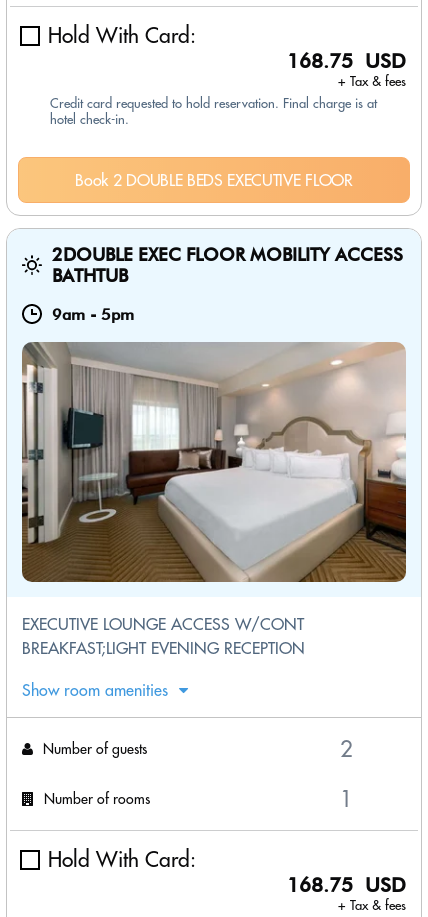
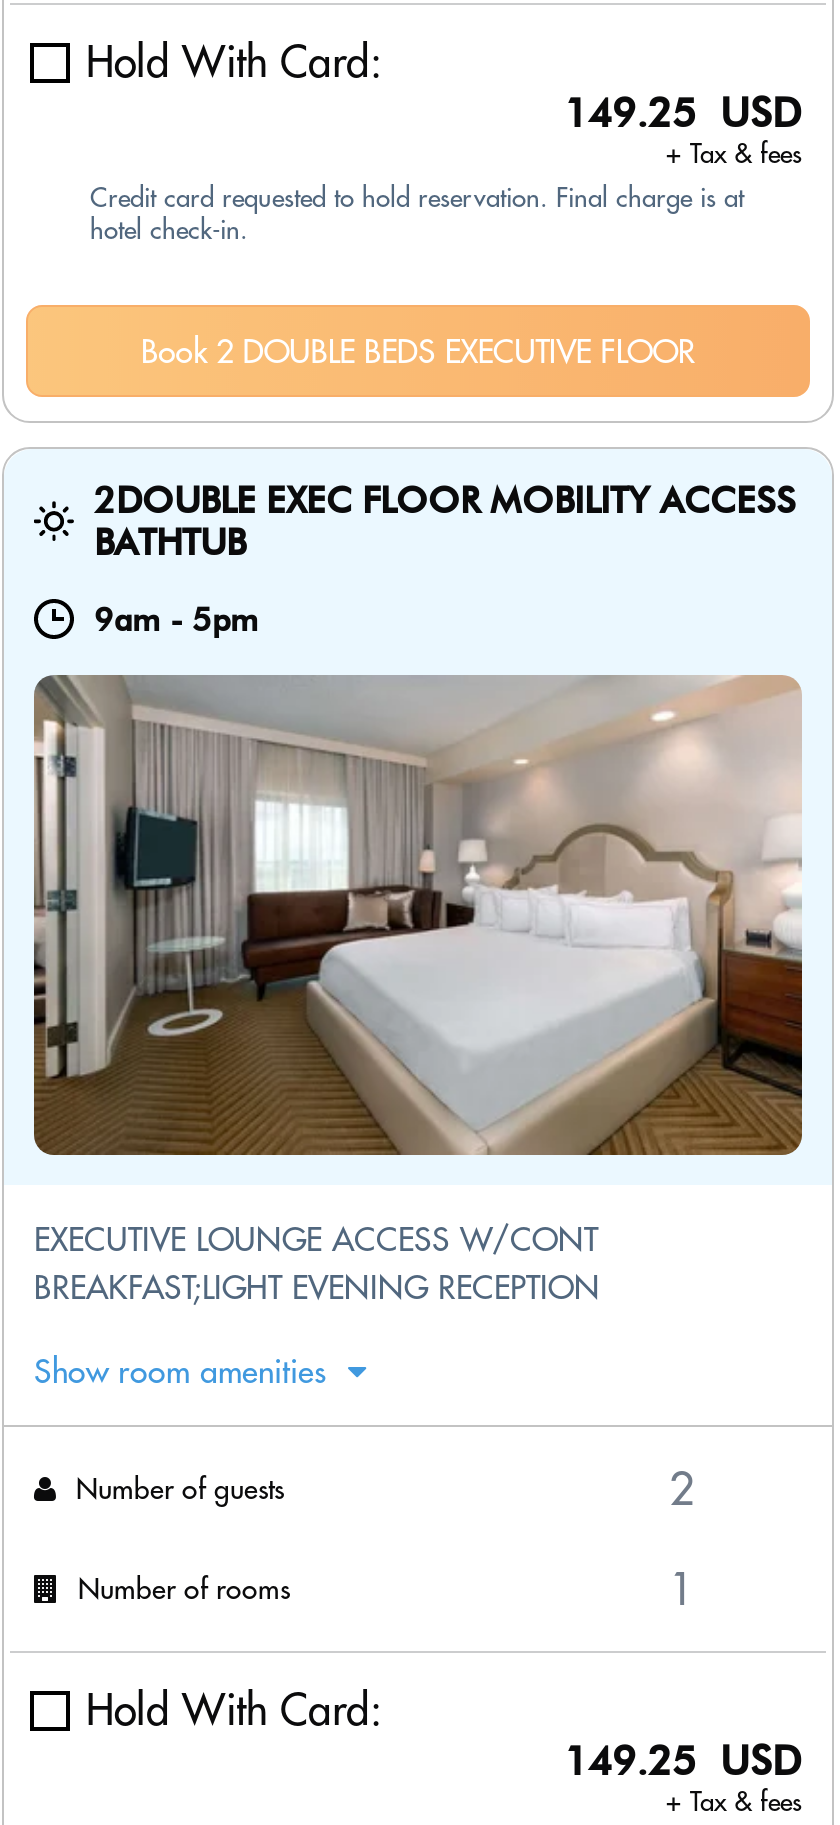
- 168.75 USD
+ 149.25 USD

- 168.75 USD
+ 149.25 USD
